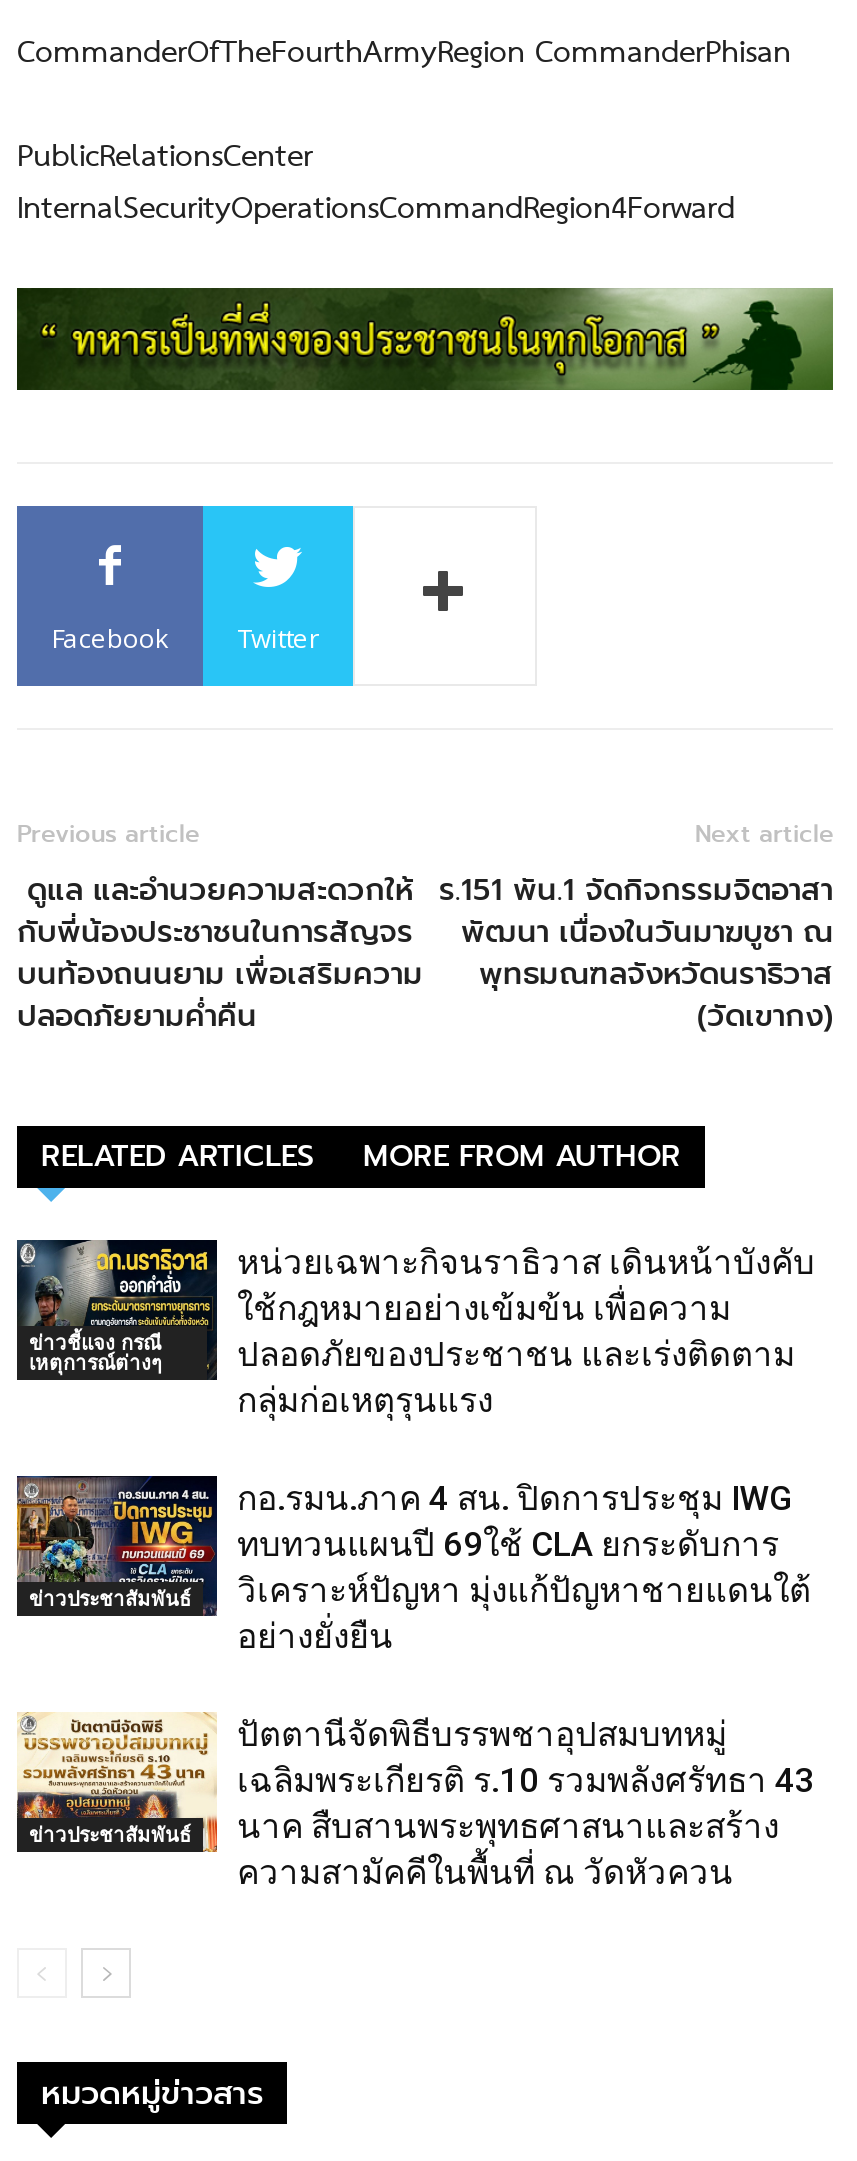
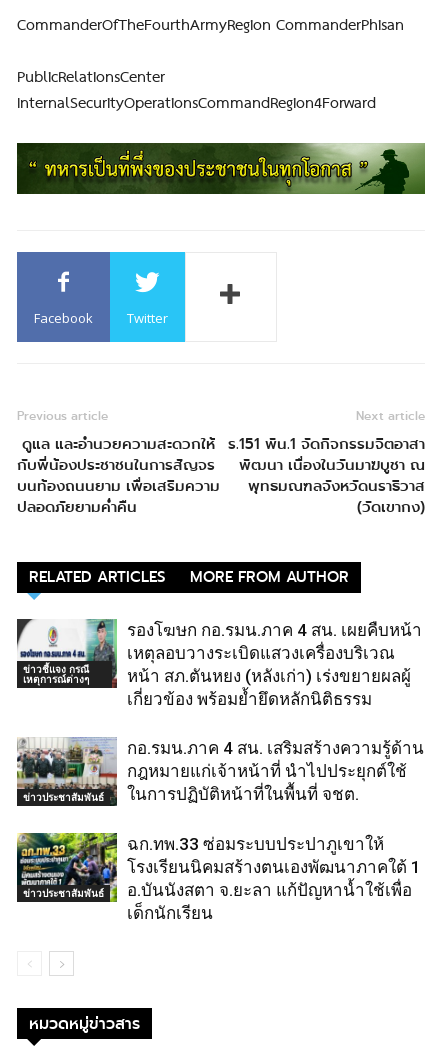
- [image]
- หน่วยเฉพาะกิจนราธิวาส เดินหน้าบังคับ
- ใช้กฎหมายอย่างเข้มข้น เพื่อความ
- ปลอดภัยของประชาชน และเร่งติดตาม
- กลุ่มก่อเหตุรุนแรง
+ [image]
+ รองโฆษก กอ.รมน.ภาค 4 สน. เผยคืบหน้า
+ เหตุลอบวางระเบิดแสวงเครื่องบริเวณ
+ หน้า สภ.ตันหยง (หลังเก่า) เร่งขยายผลผู้
+ เกี่ยวข้อง พร้อมย้ำยึดหลักนิติธรรม

- [image]
- กอ.รมน.ภาค 4 สน. ปิดการประชุม IWG
- ทบทวนแผนปี 69ใช้ CLA ยกระดับการ
- วิเคราะห์ปัญหา มุ่งแก้ปัญหาชายแดนใต้
- อย่างยั่งยืน
+ [image]
+ กอ.รมน.ภาค 4 สน. เสริมสร้างความรู้ด้าน
+ กฎหมายแก่เจ้าหน้าที่ นำไปประยุกต์ใช้
+ ในการปฏิบัติหน้าที่ในพื้นที่ จชต.

- [image]
- ปัตตานีจัดพิธีบรรพชาอุปสมบทหมู่
- เฉลิมพระเกียรติ ร.10 รวมพลังศรัทธา 43
- นาค สืบสานพระพุทธศาสนาและสร้าง
- ความสามัคคีในพื้นที่ ณ วัดหัวควน
+ [image]
+ ฉก.ทพ.33 ซ่อมระบบประปาภูเขาให้
+ โรงเรียนนิคมสร้างตนเองพัฒนาภาคใต้ 1
+ อ.บันนังสตา จ.ยะลา แก้ปัญหาน้ำใช้เพื่อ
+ เด็กนักเรียน
